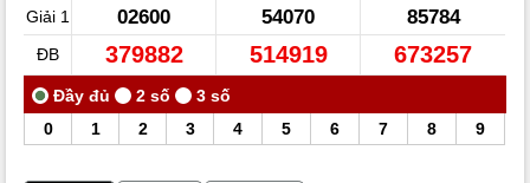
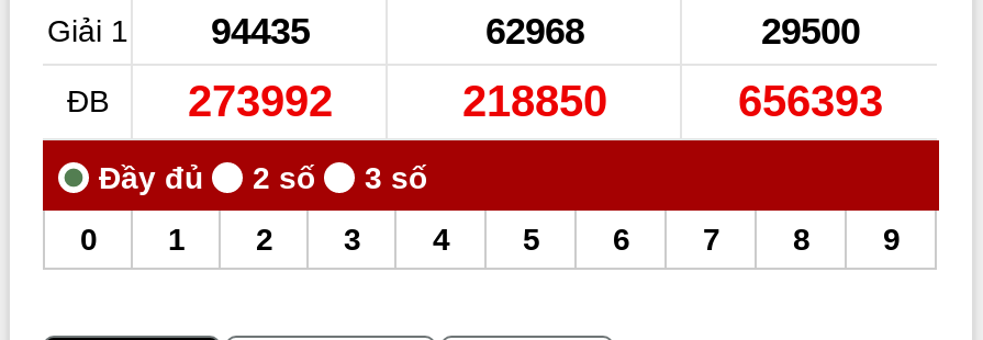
- 02600
+ 94435

- 54070
+ 62968

- 85784
+ 29500

- 379882
+ 273992

- 514919
+ 218850

- 673257
+ 656393
